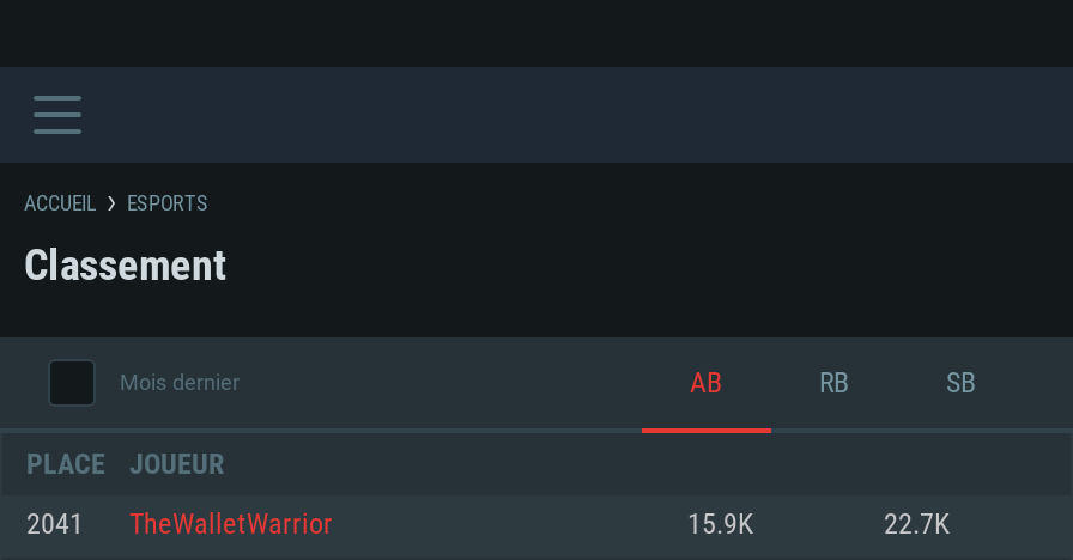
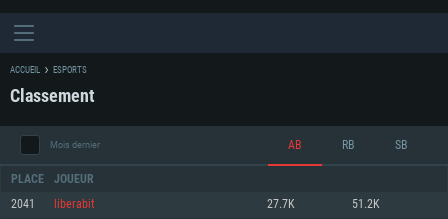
- TheWalletWarrior
- 15.9K
- 22.7K
+ liberabit
+ 27.7K
+ 51.2K
